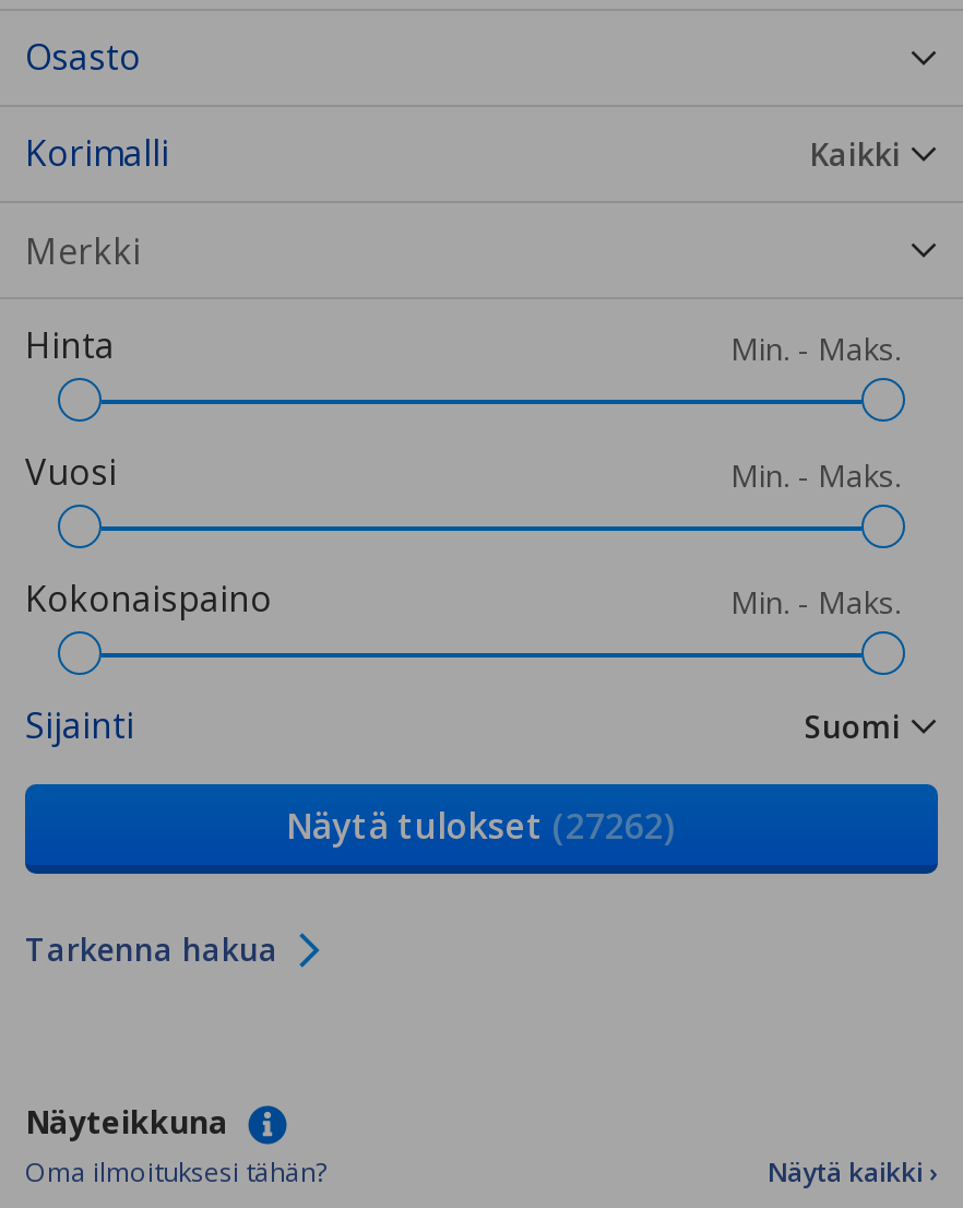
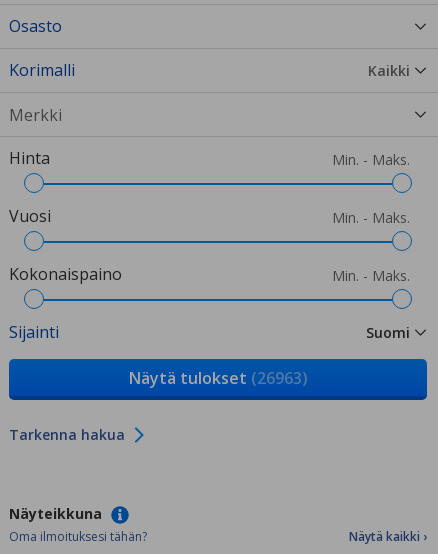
- Näytä tulokset (27262)
+ Näytä tulokset (26963)
